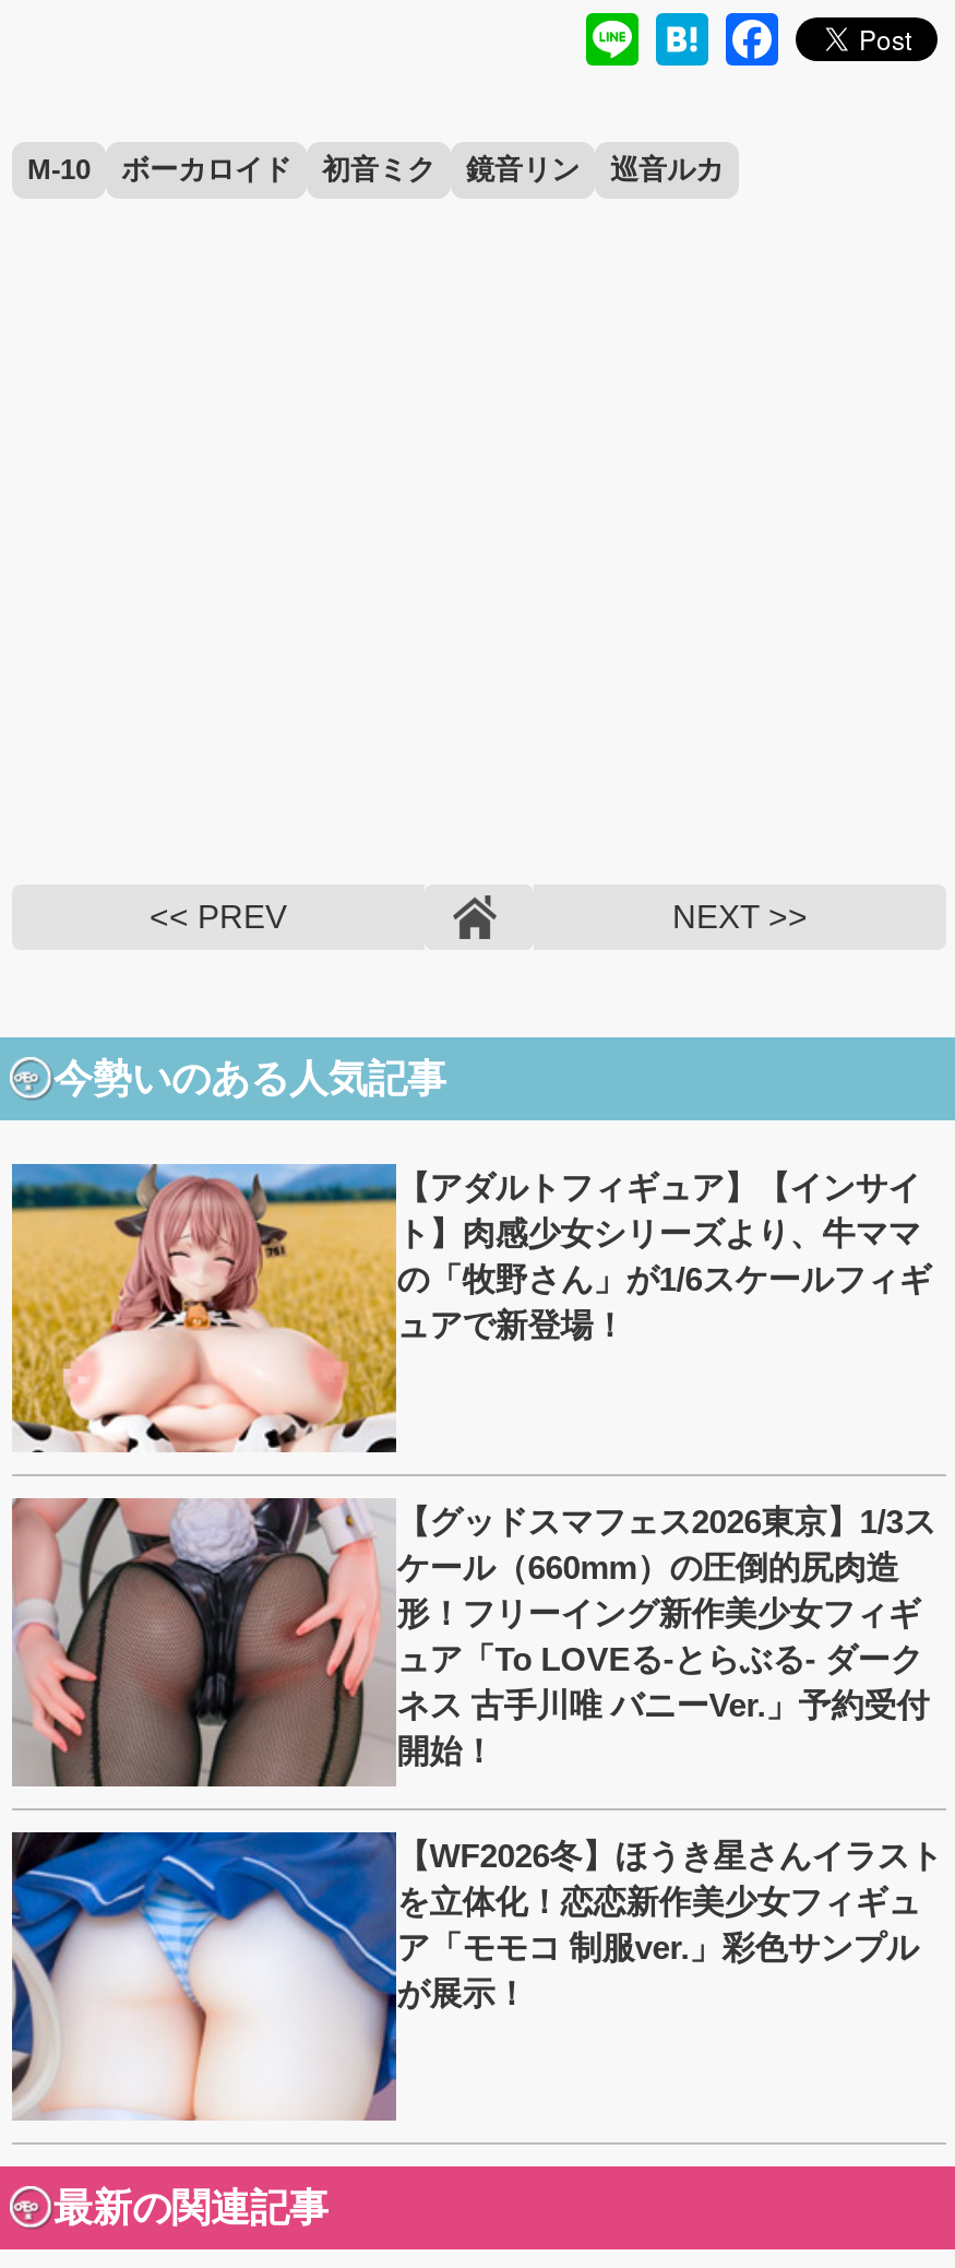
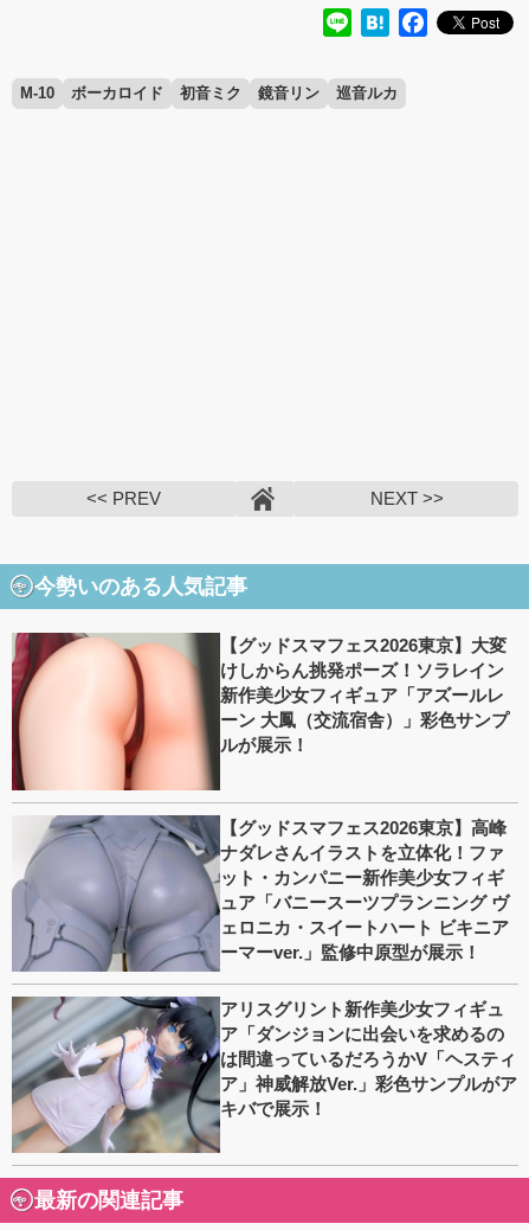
- [image]
- 【アダルトフィギュア】【インサイ
- ト】肉感少女シリーズより、牛ママ
- の「牧野さん」が1/6スケールフィギ
- ュアで新登場！
+ [image]
+ 【グッドスマフェス2026東京】大変
+ けしからん挑発ポーズ！ソラレイン
+ 新作美少女フィギュア「アズールレ
+ ーン 大鳳（交流宿舎）」彩色サンプ
+ ルが展示！

- [image]
- 【グッドスマフェス2026東京】1/3ス
- ケール（660mm）の圧倒的尻肉造
- 形！フリーイング新作美少女フィギ
- ュア「To LOVEる-とらぶる- ダーク
- ネス 古手川唯 バニーVer.」予約受付
- 開始！
+ [image]
+ 【グッドスマフェス2026東京】高峰
+ ナダレさんイラストを立体化！ファ
+ ット・カンパニー新作美少女フィギ
+ ュア「バニースーツプランニング ヴ
+ ェロニカ・スイートハート ビキニア
+ ーマーver.」監修中原型が展示！

- [image]
- 【WF2026冬】ほうき星さんイラスト
- を立体化！恋恋新作美少女フィギュ
- ア「モモコ 制服ver.」彩色サンプル
- が展示！
+ [image]
+ アリスグリント新作美少女フィギュ
+ ア「ダンジョンに出会いを求めるの
+ は間違っているだろうかV「ヘスティ
+ ア」神威解放Ver.」彩色サンプルがア
+ キバで展示！
